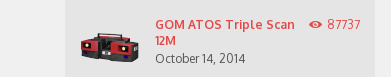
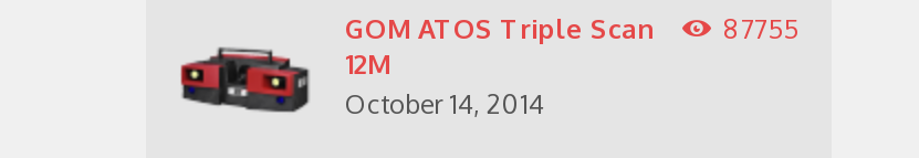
- 87737
+ 87755
